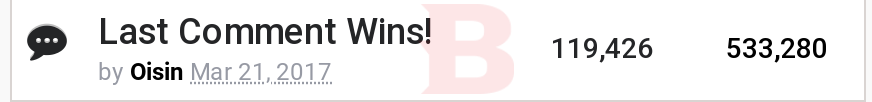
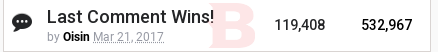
- 119,426
- 533,280
+ 119,408
+ 532,967
